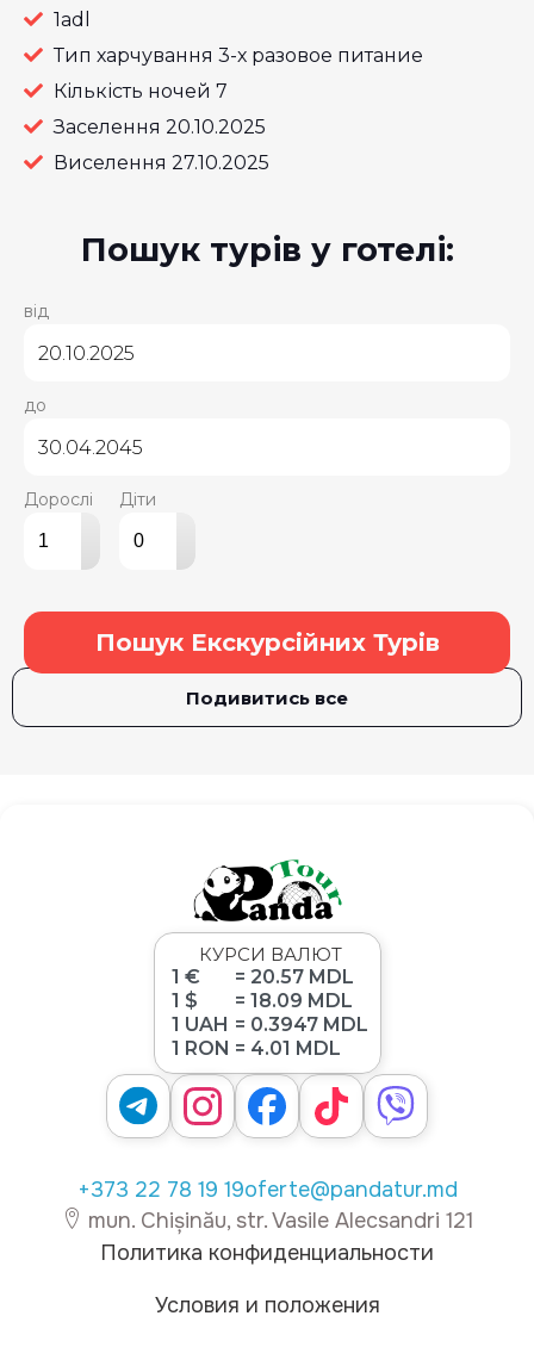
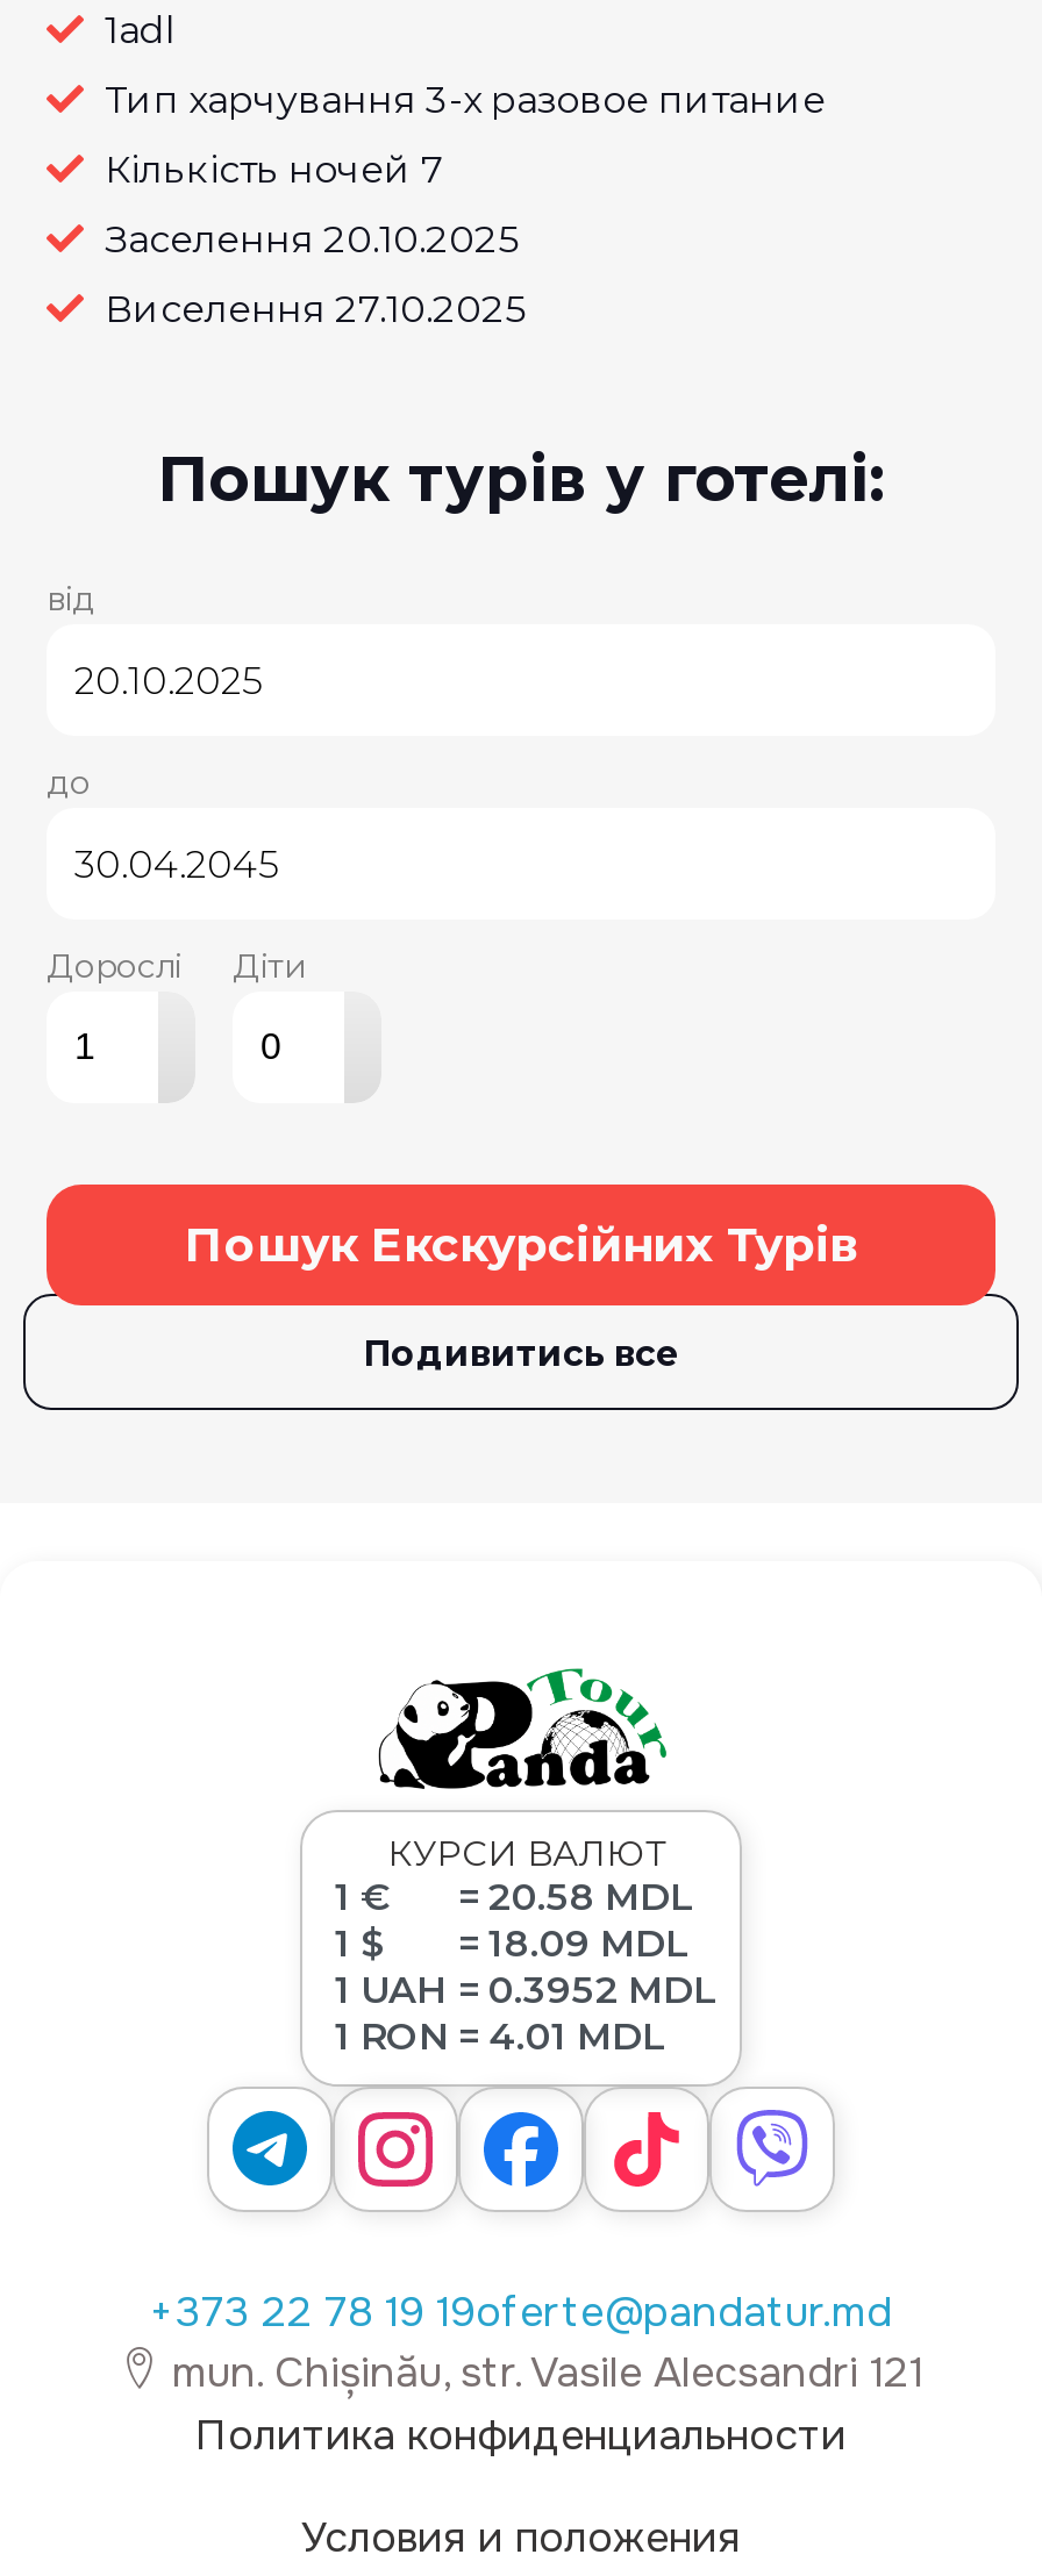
- 1 € = 20.57 MDL
+ 1 € = 20.58 MDL

- 1 UAH = 0.3947 MDL
+ 1 UAH = 0.3952 MDL
